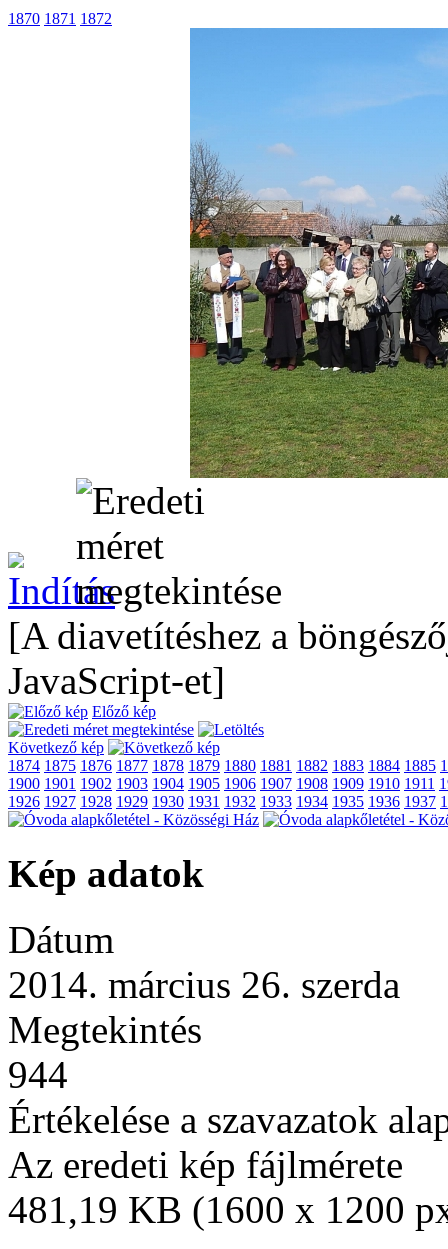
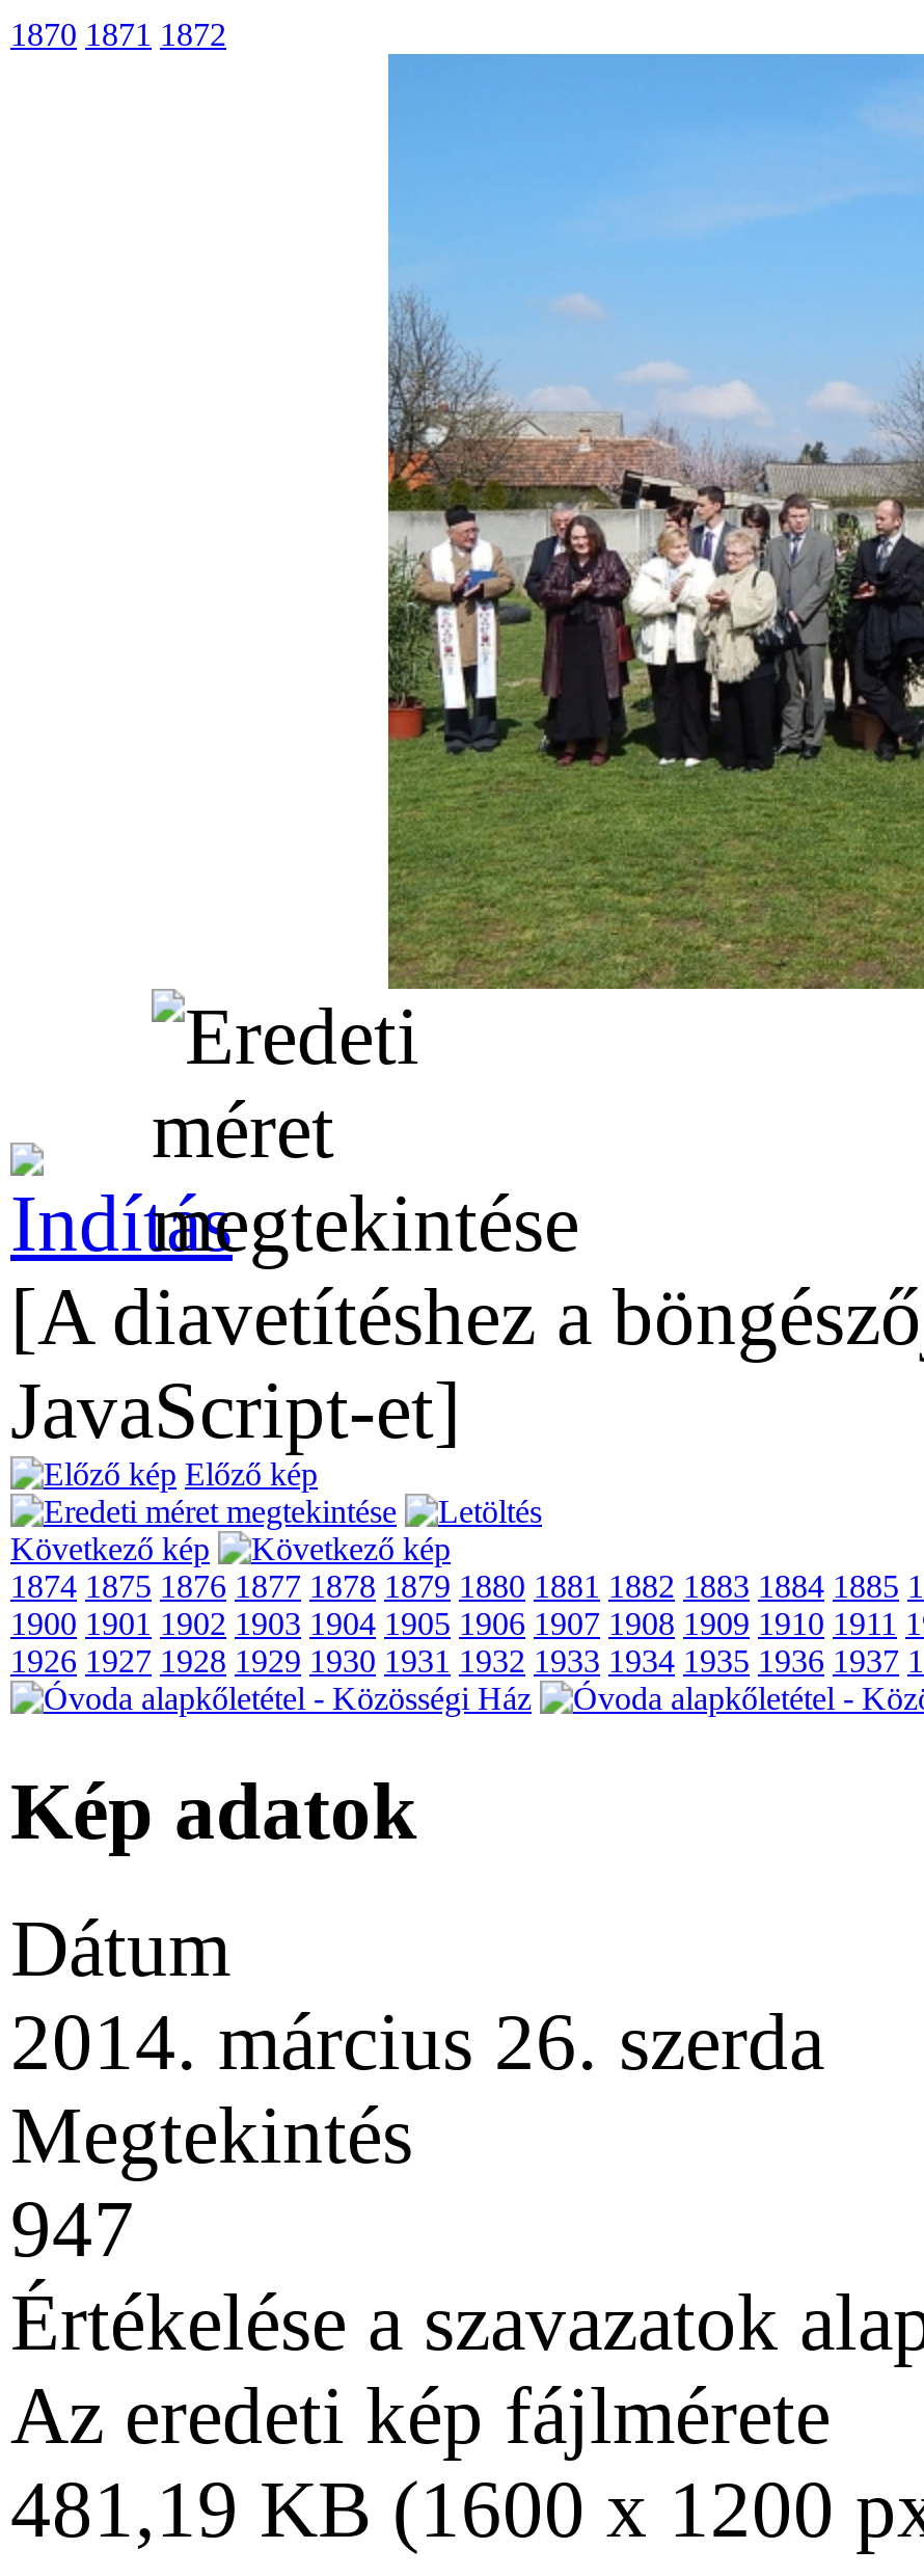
- 944
+ 947
